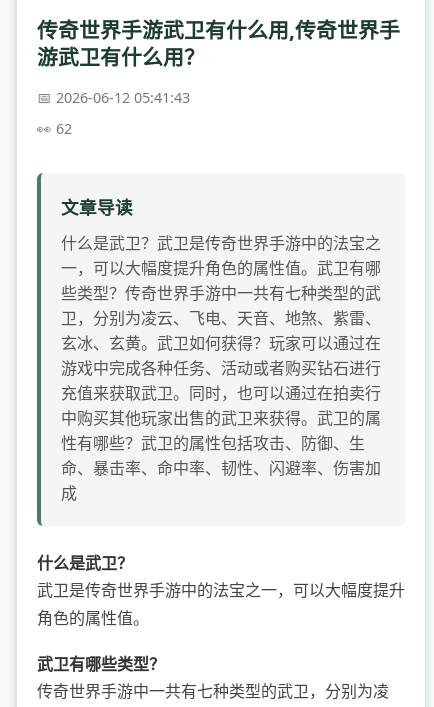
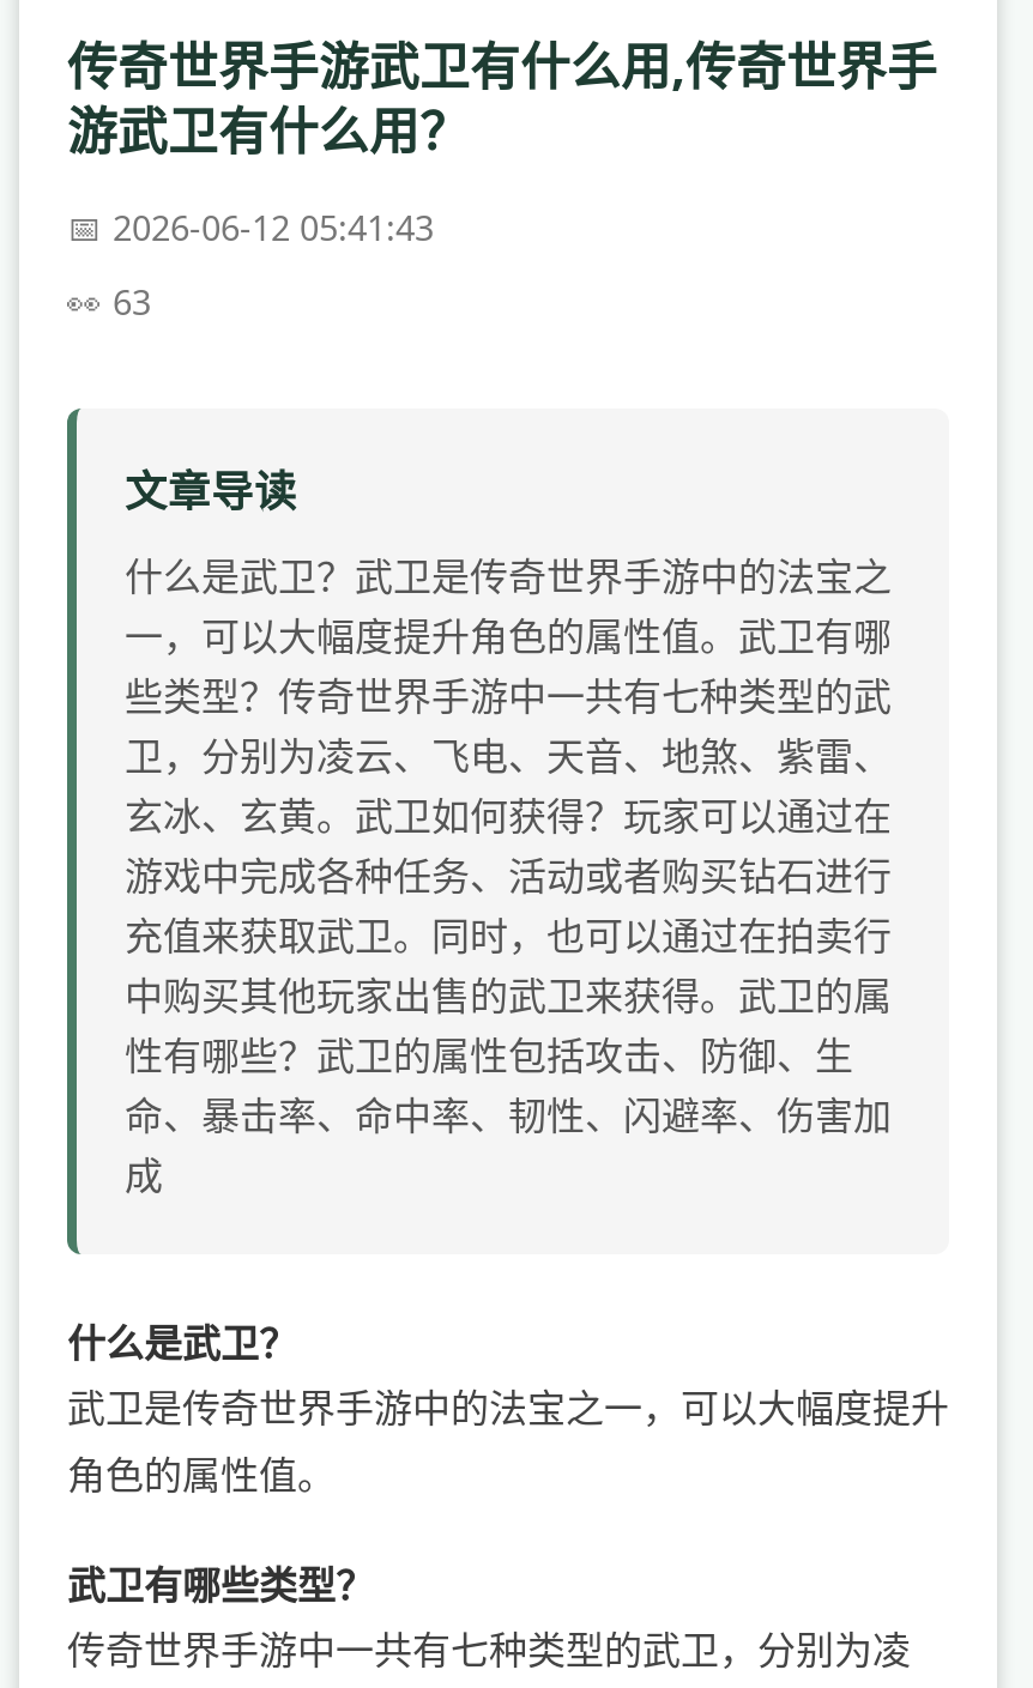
- 62
+ 63
